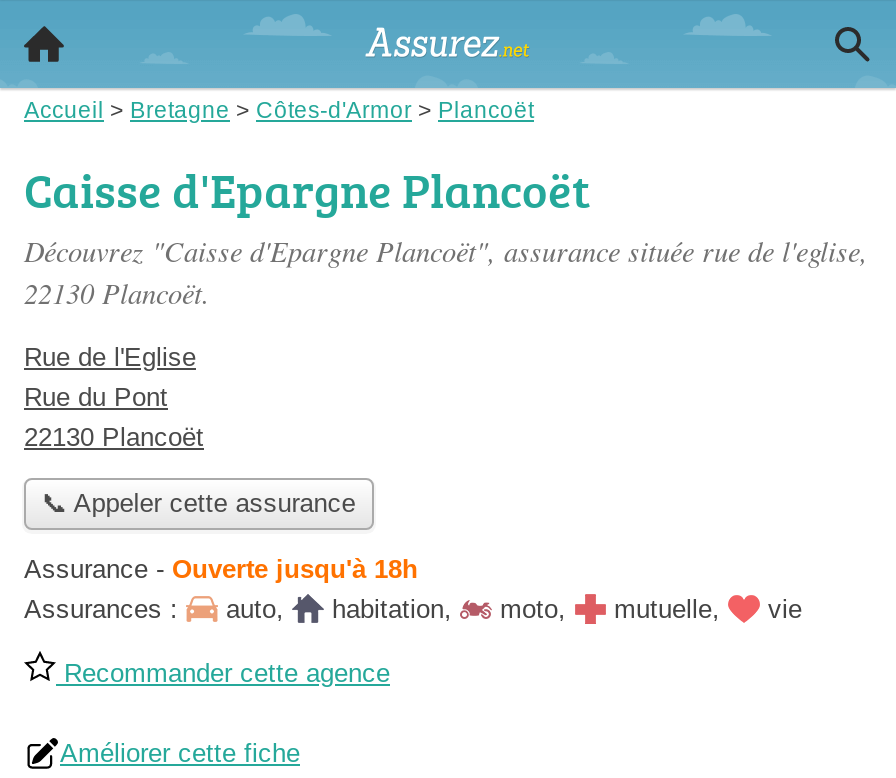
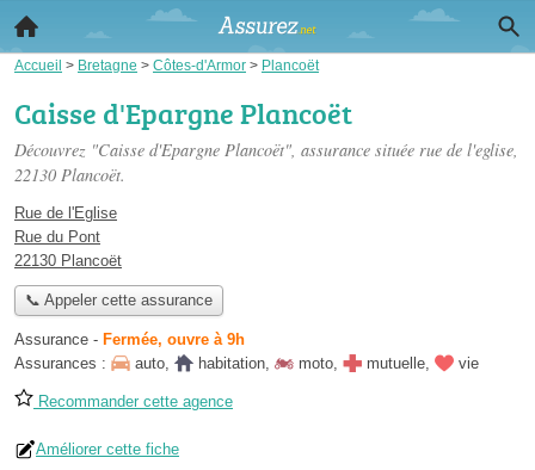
- Assurance - Ouverte jusqu'à 18h
+ Assurance - Fermée, ouvre à 9h
